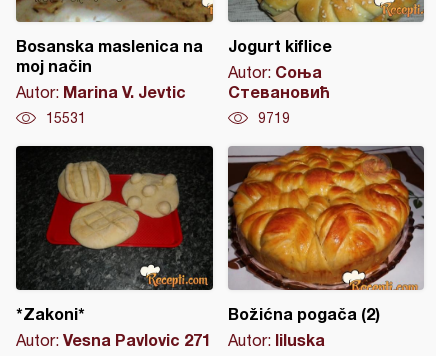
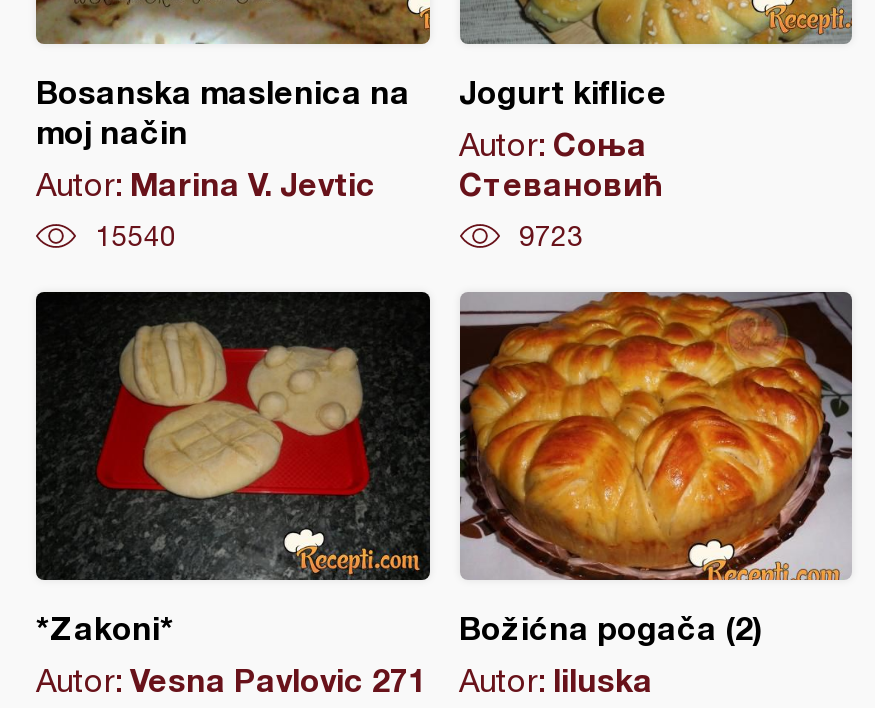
- 15531
+ 15540

- 9719
+ 9723
